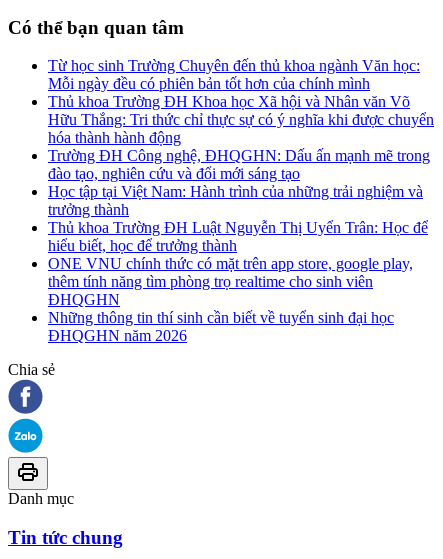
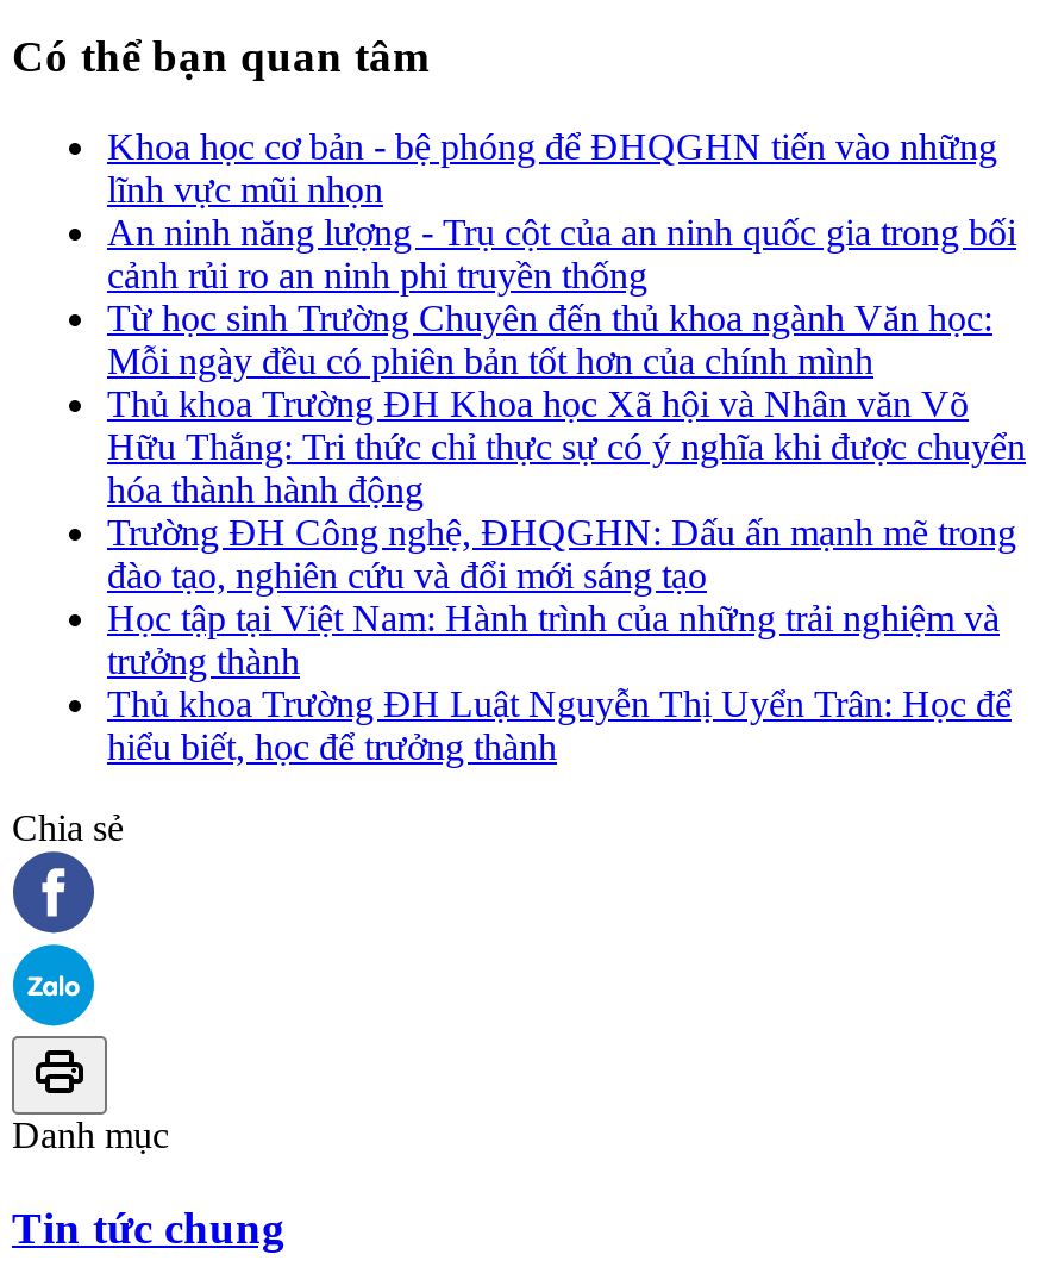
+ Khoa học cơ bản - bệ phóng để ĐHQGHN tiến vào những
+ lĩnh vực mũi nhọn
+ An ninh năng lượng - Trụ cột của an ninh quốc gia trong bối
+ cảnh rủi ro an ninh phi truyền thống

moved down: Từ học sinh Trường Chuyên đến thủ khoa ngành Văn học: | Mỗi ngày đều có phiên bản tốt hơn của chính mình | Thủ khoa Trường ĐH Khoa học Xã hội và Nhân văn Võ | ... | Thủ khoa Trường ĐH Luật Nguyễn Thị Uyển Trân: Học để | hiểu biết, học để trưởng thành

- ONE VNU chính thức có mặt trên app store, google play,
- thêm tính năng tìm phòng trọ realtime cho sinh viên
- ĐHQGHN
- Những thông tin thí sinh cần biết về tuyển sinh đại học
- ĐHQGHN năm 2026
